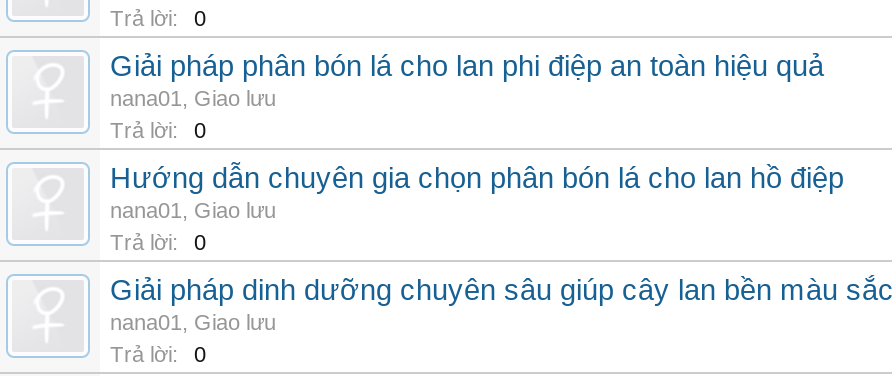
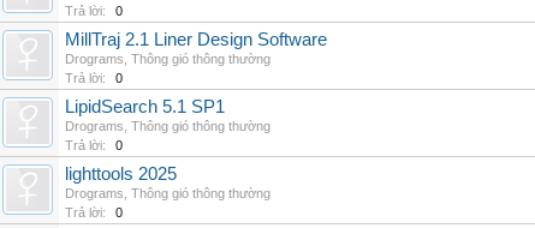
- Giải pháp phân bón lá cho lan phi điệp an toàn hiệu quả
- nana01, Giao lưu
+ MillTraj 2.1 Liner Design Software
+ Drograms, Thông gió thông thường

- Hướng dẫn chuyên gia chọn phân bón lá cho lan hồ điệp
- nana01, Giao lưu
+ LipidSearch 5.1 SP1
+ Drograms, Thông gió thông thường

- Giải pháp dinh dưỡng chuyên sâu giúp cây lan bền màu sắc
- nana01, Giao lưu
+ lighttools 2025
+ Drograms, Thông gió thông thường
